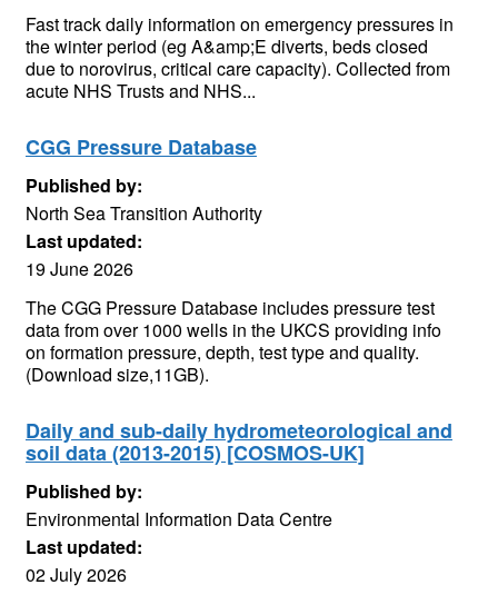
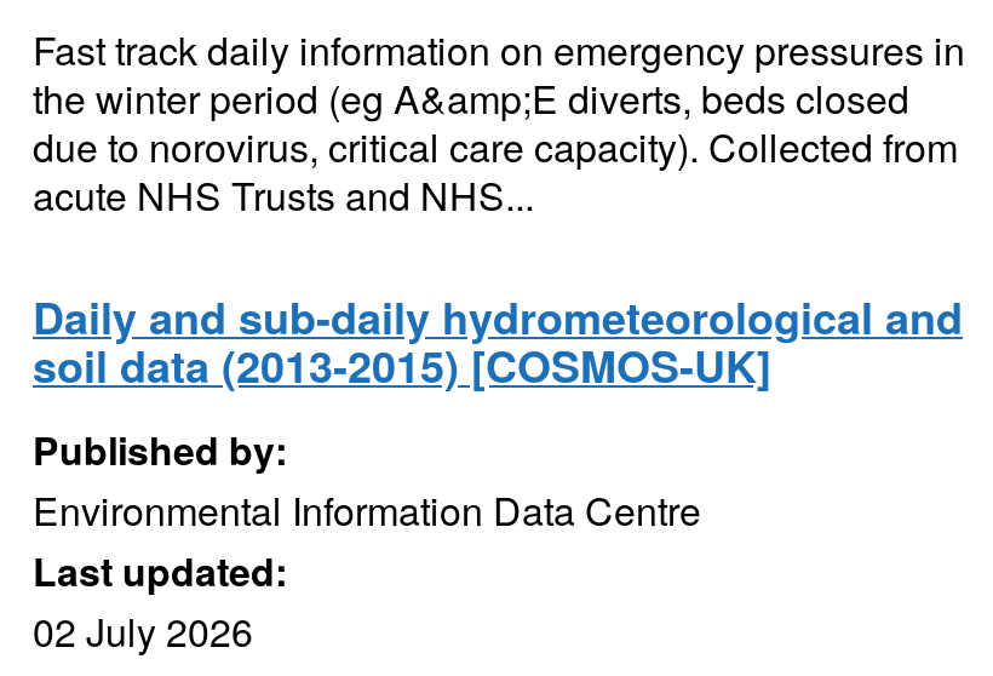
- CGG Pressure Database
- Published by:
- North Sea Transition Authority
- Last updated:
- 19 June 2026
- The CGG Pressure Database includes pressure test
- data from over 1000 wells in the UKCS providing info
- on formation pressure, depth, test type and quality.
- (Download size,11GB).
